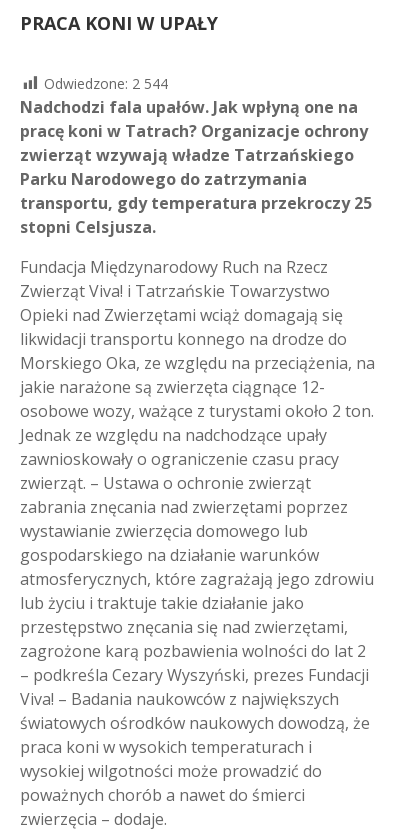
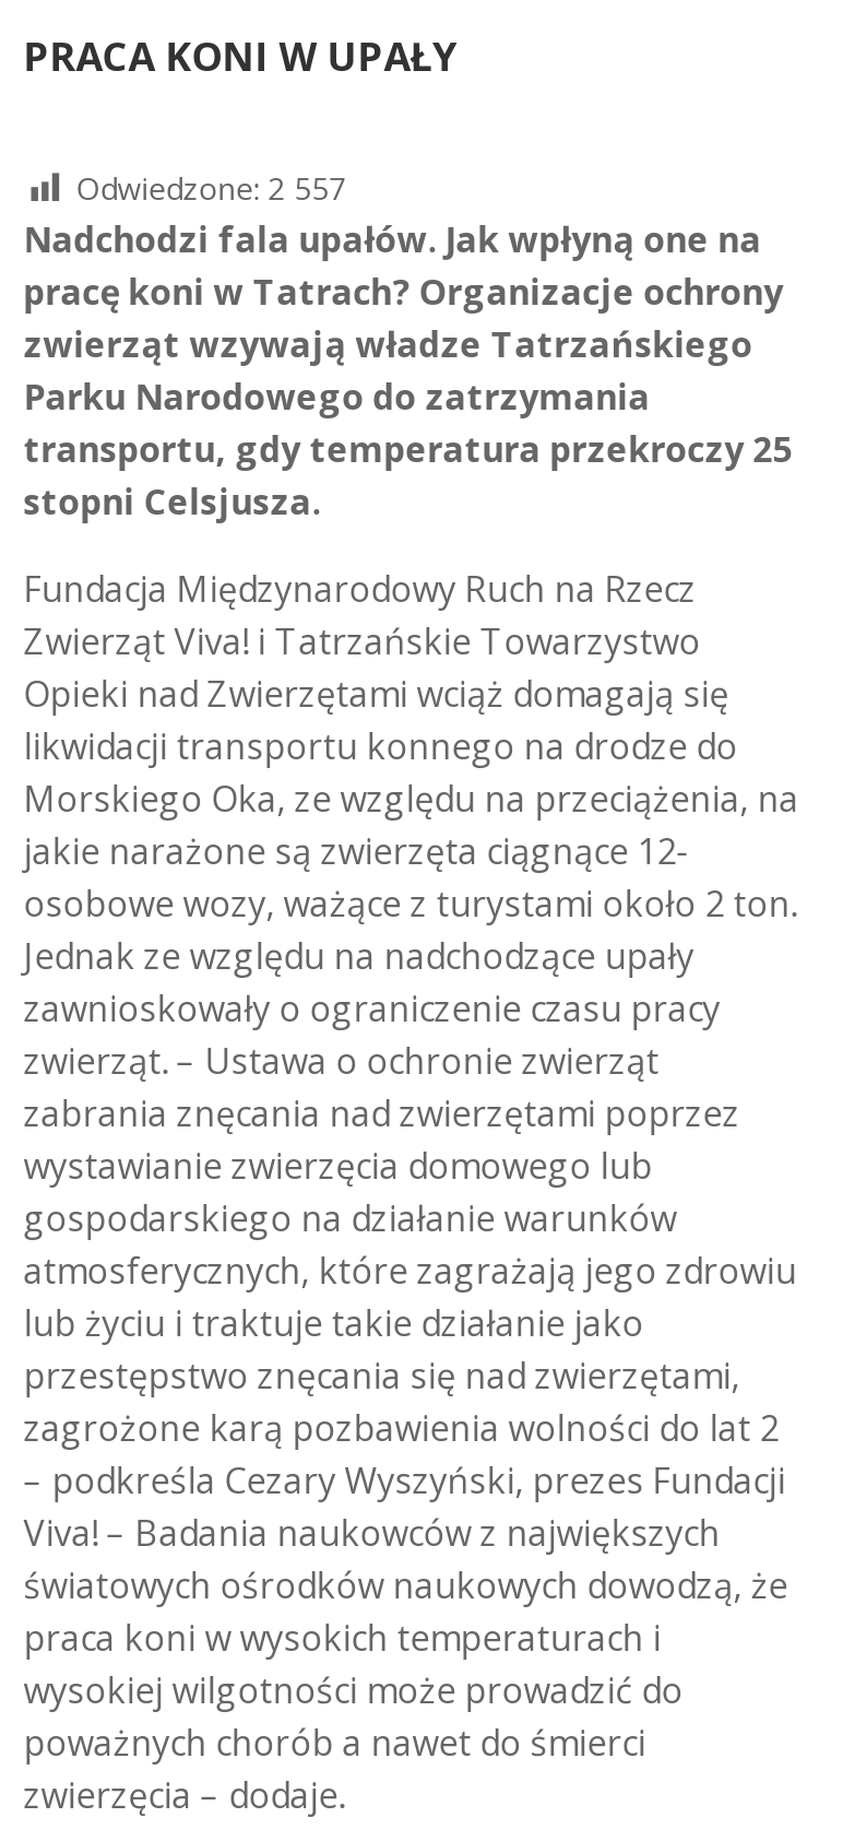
- Odwiedzone: 2 544
+ Odwiedzone: 2 557
